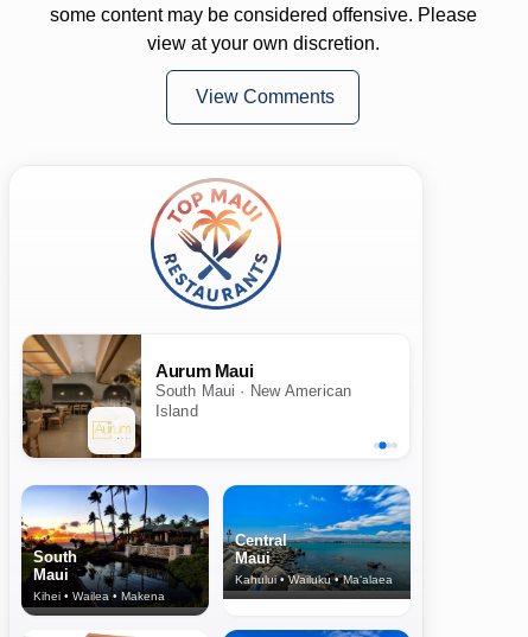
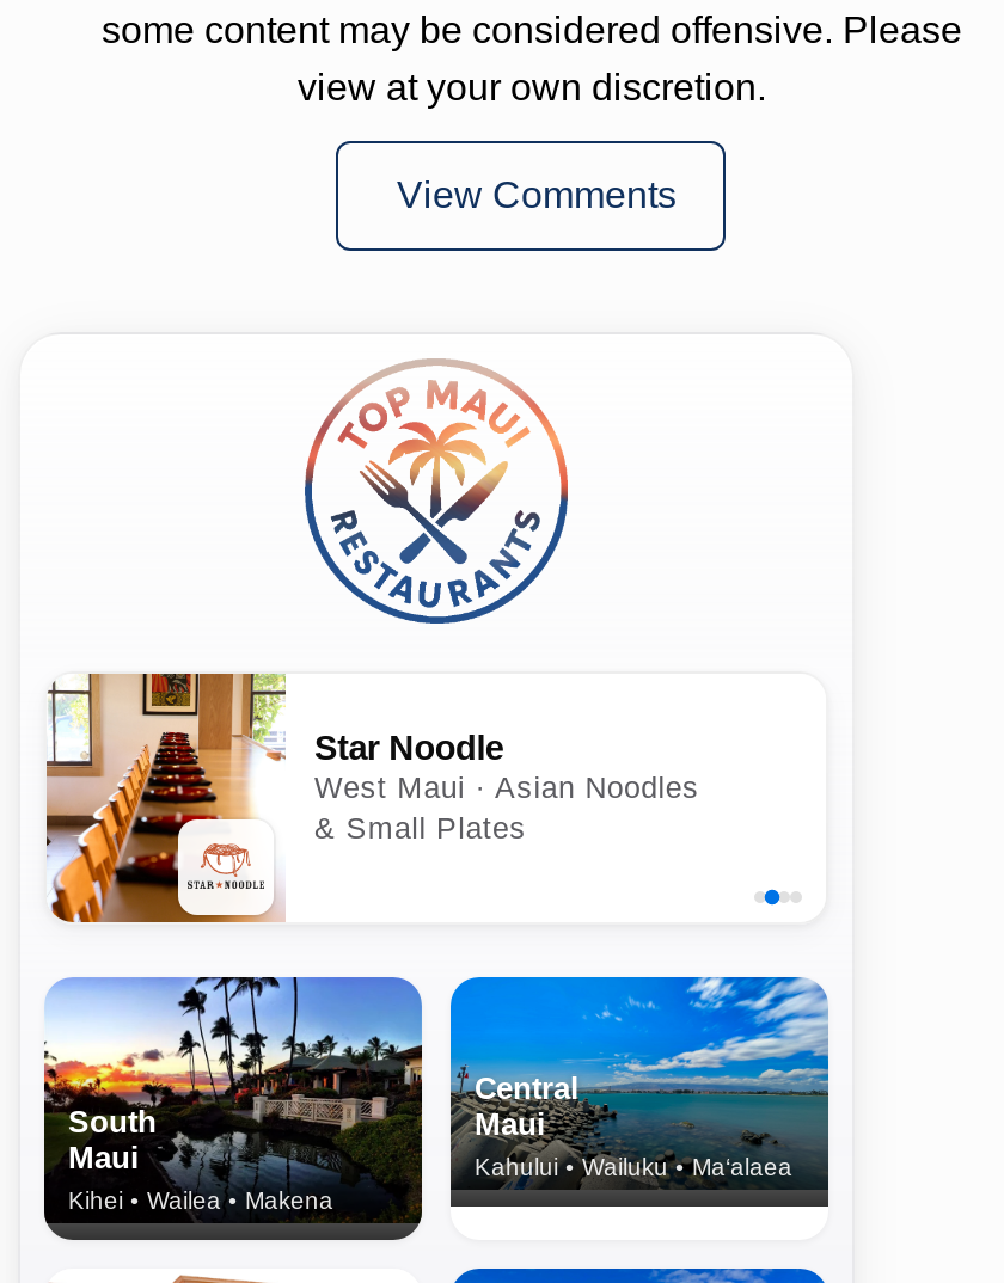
- [image]
- Aurum Maui
- South Maui · New American
- Island
+ [image]
+ Star Noodle
+ West Maui · Asian Noodles
+ & Small Plates
